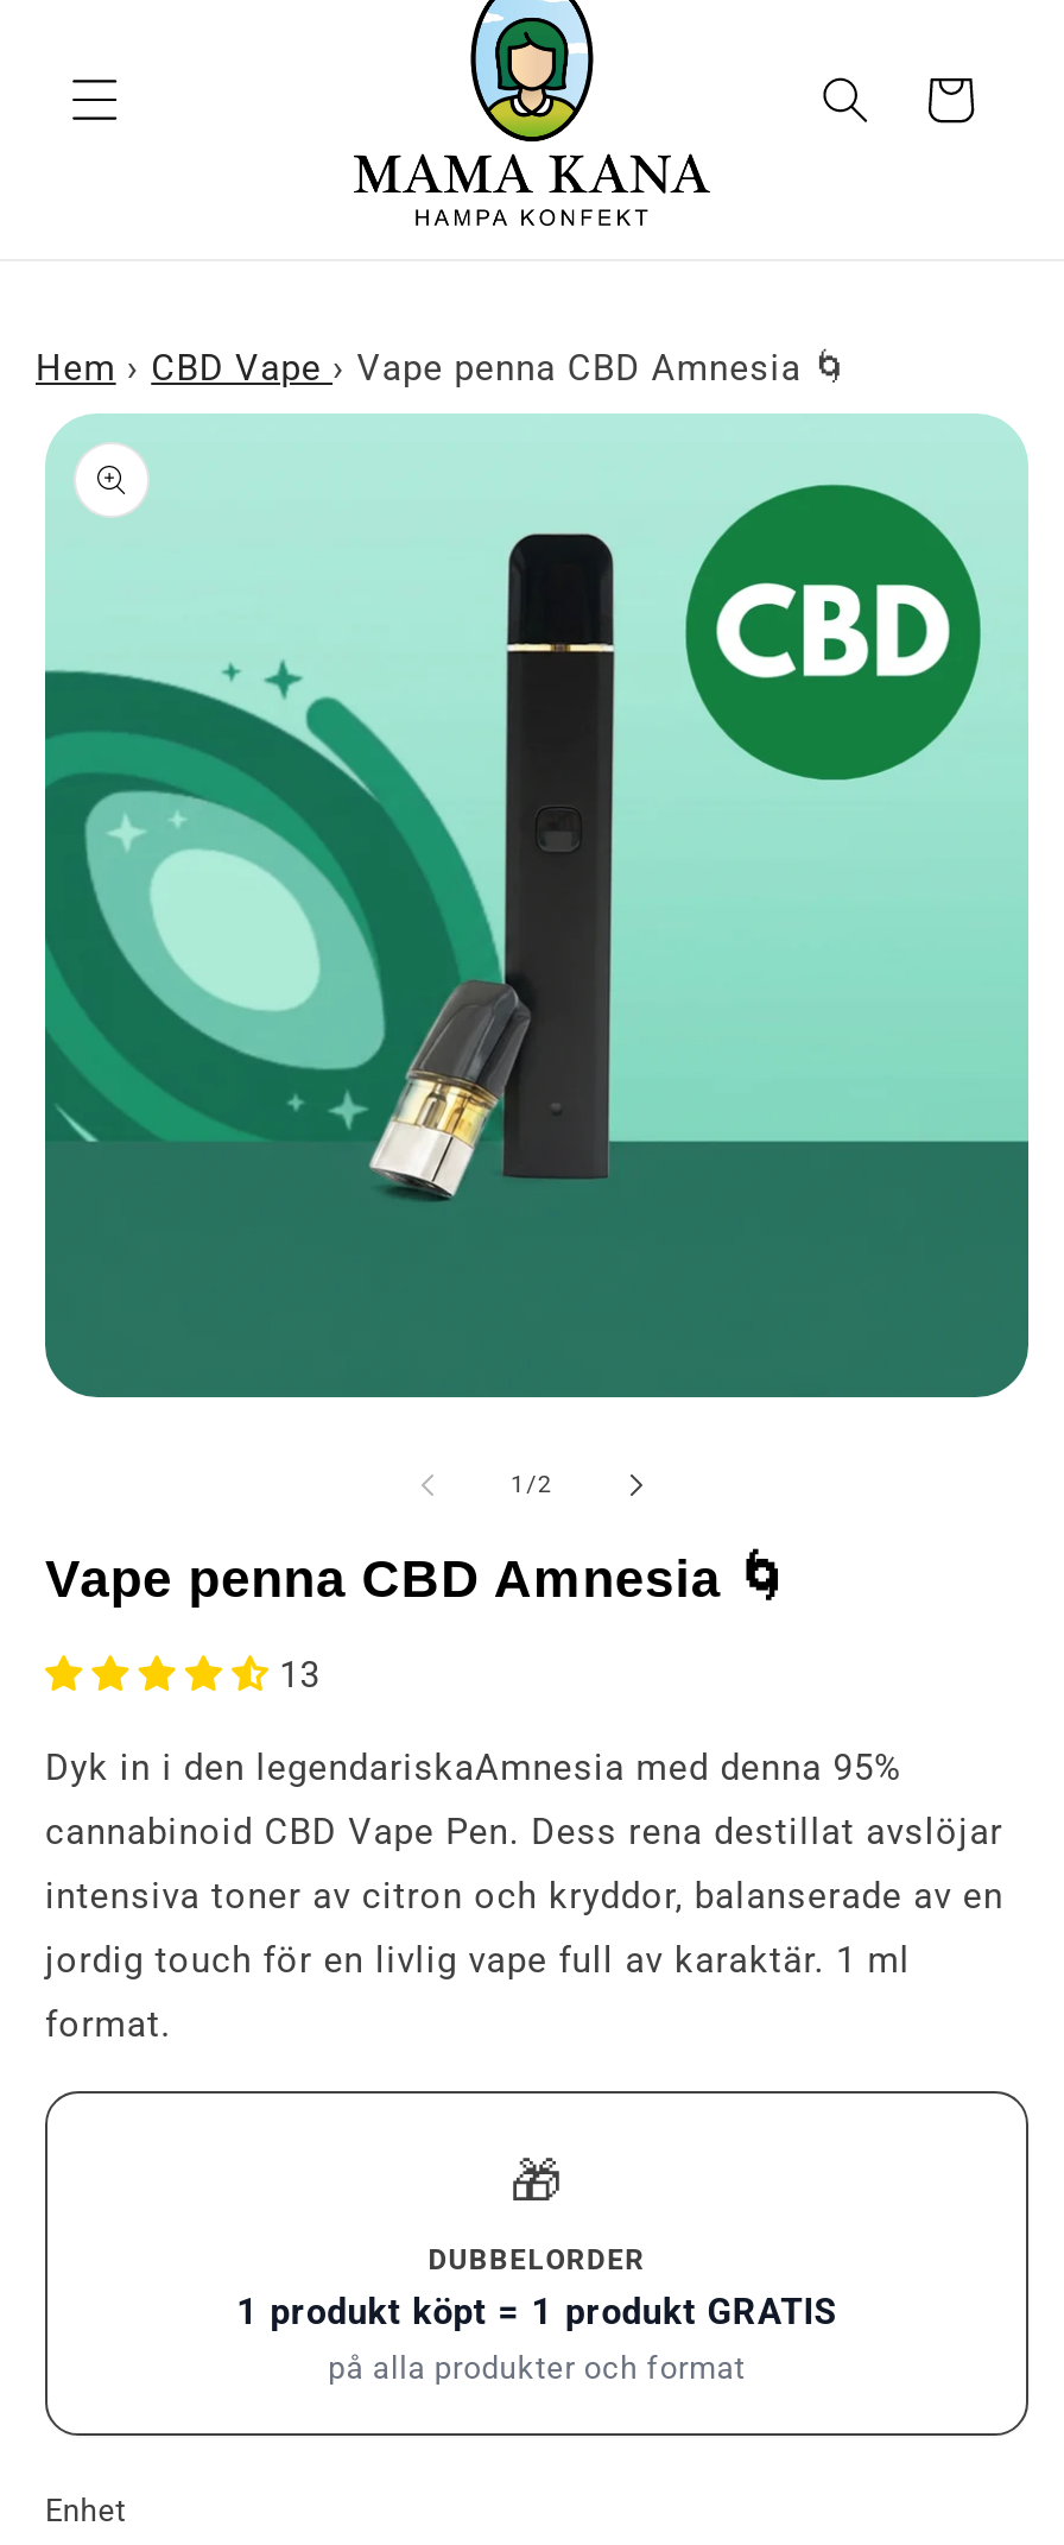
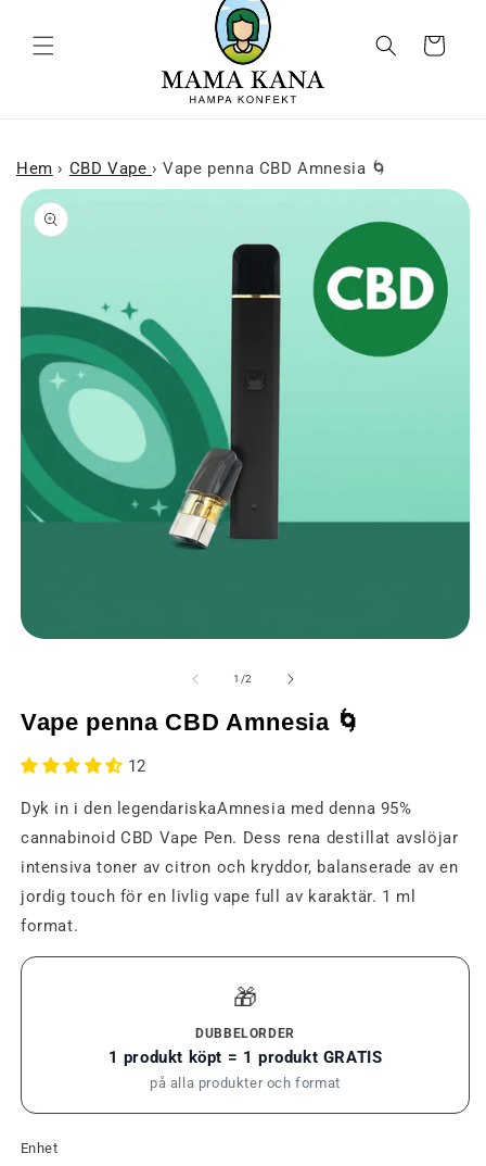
- 13
+ 12
